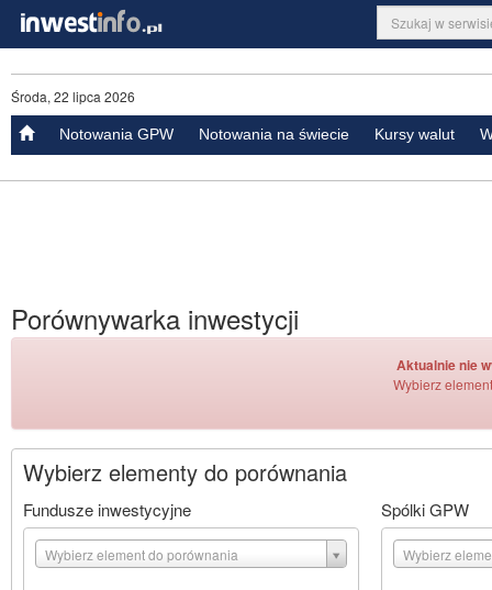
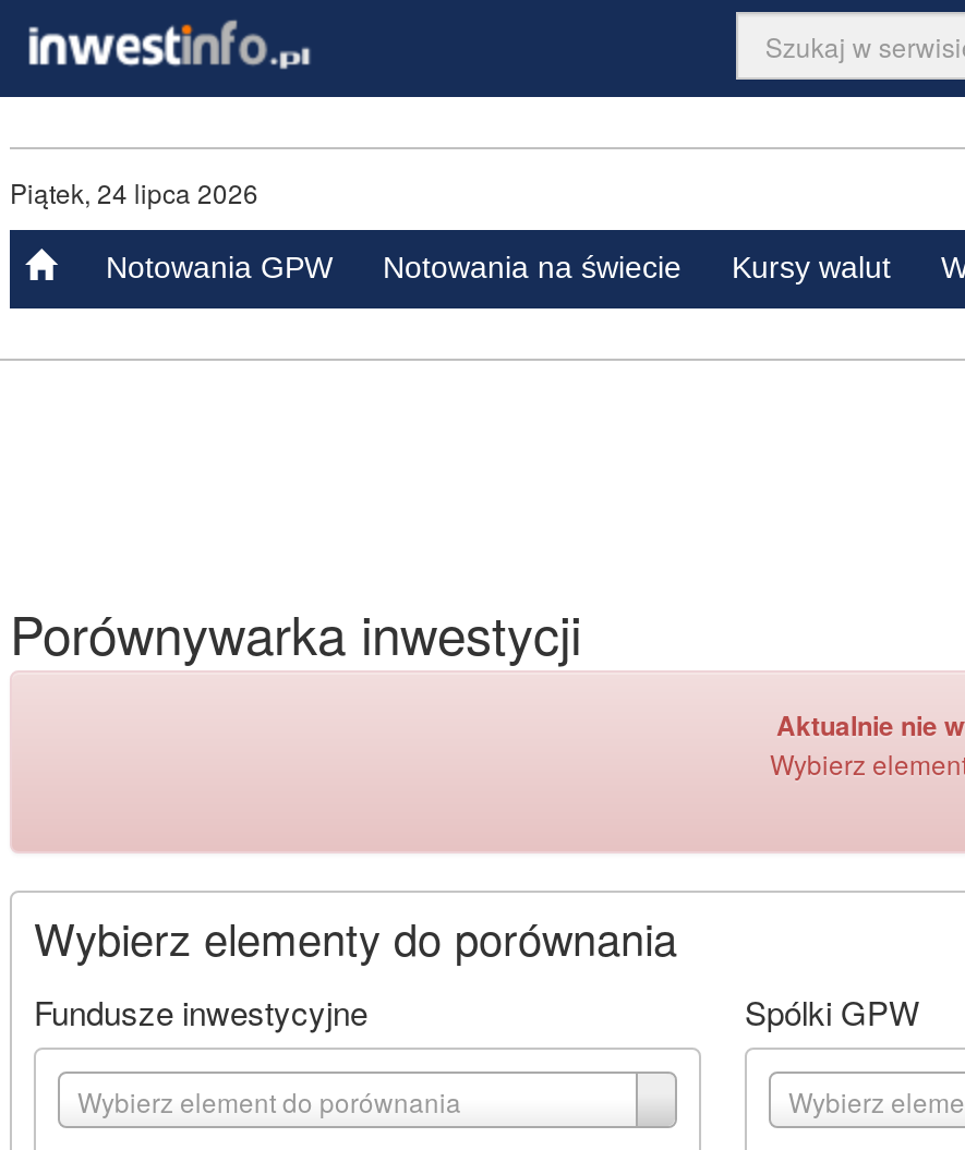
- Środa, 22 lipca 2026
+ Piątek, 24 lipca 2026
